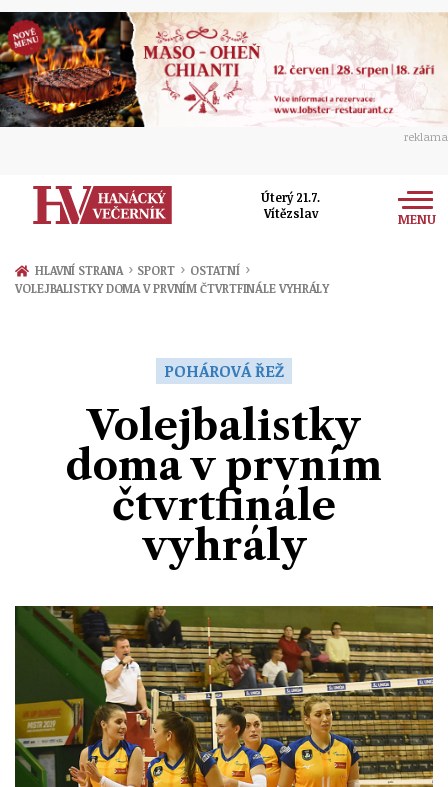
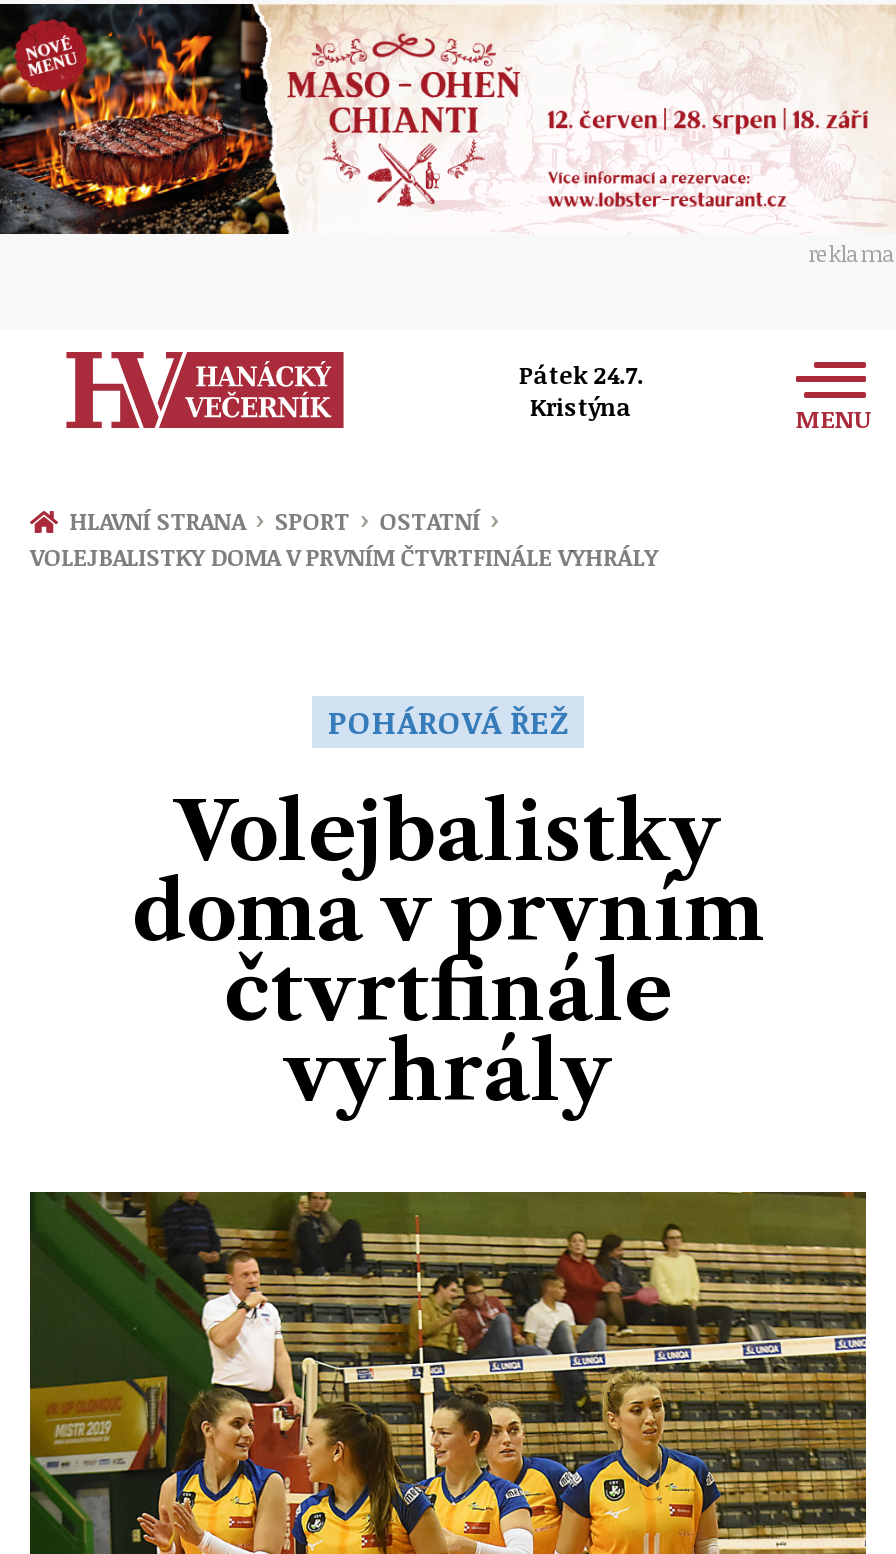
- Úterý 21.7.
- Vítězslav
+ Pátek 24.7.
+ Kristýna
